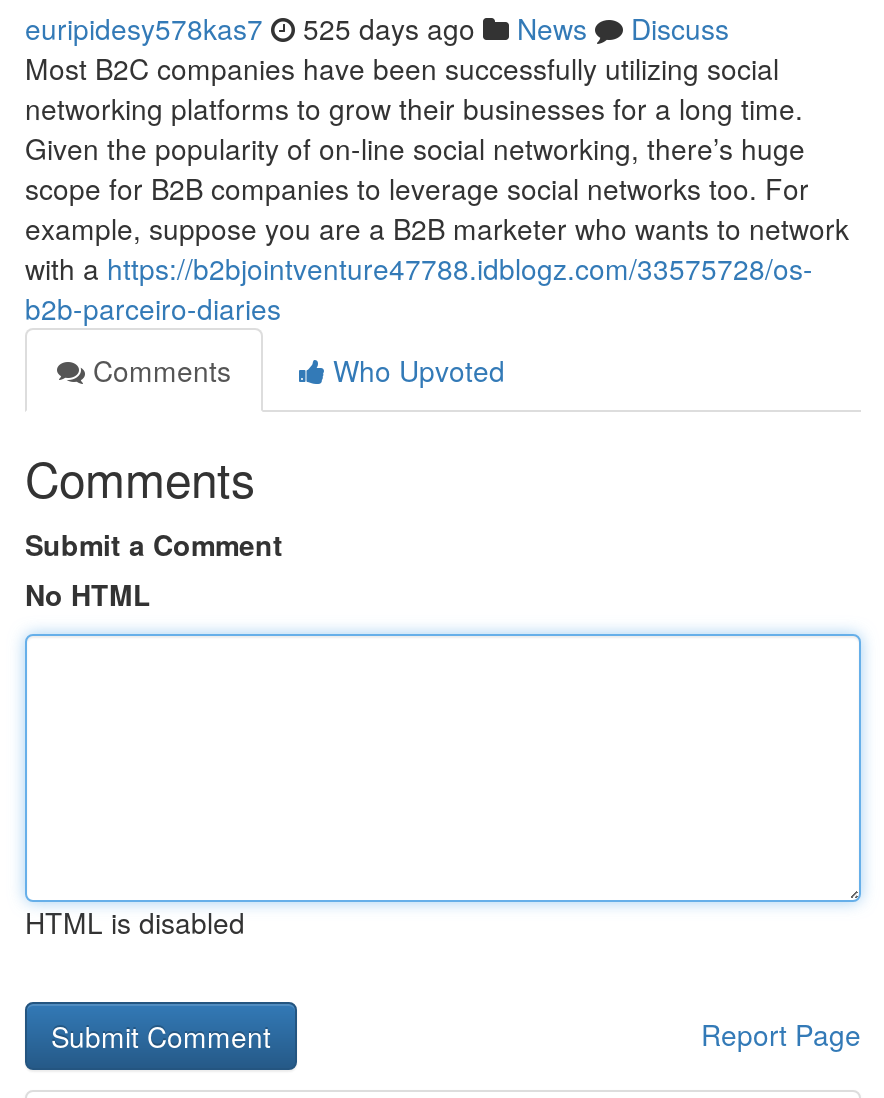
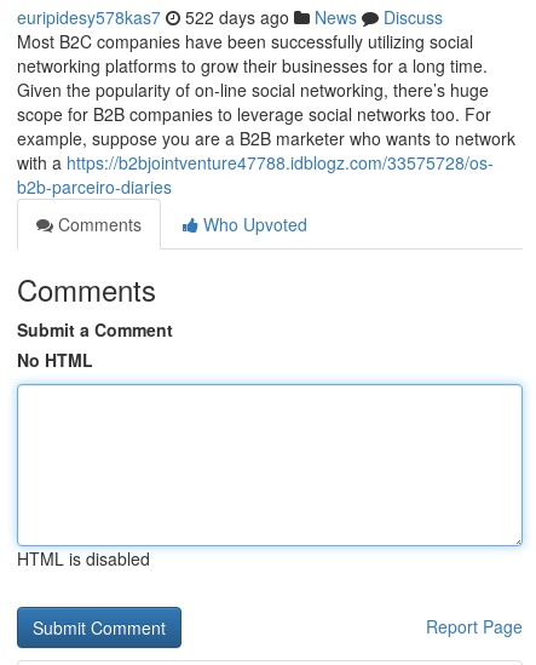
- euripidesy578kas7 525 days ago News Discuss
+ euripidesy578kas7 522 days ago News Discuss
